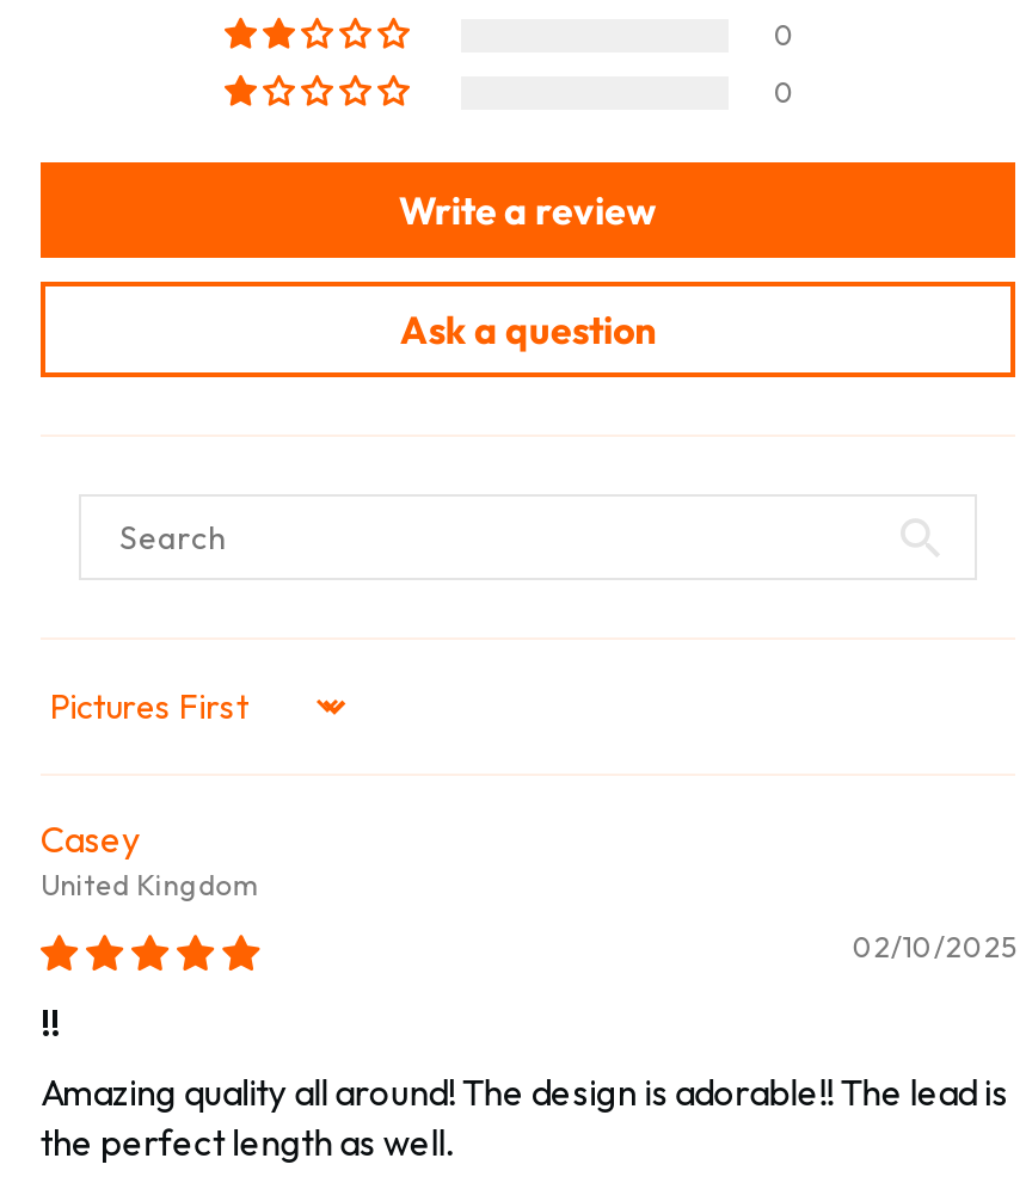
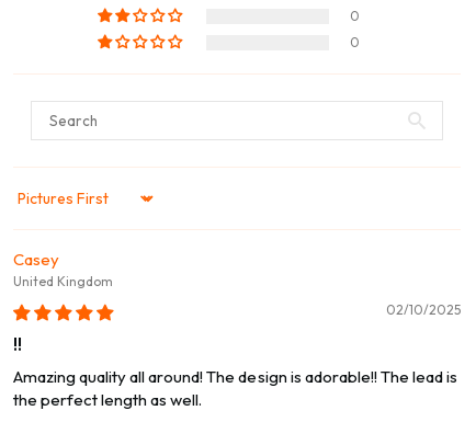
- Write a review
- Ask a question
